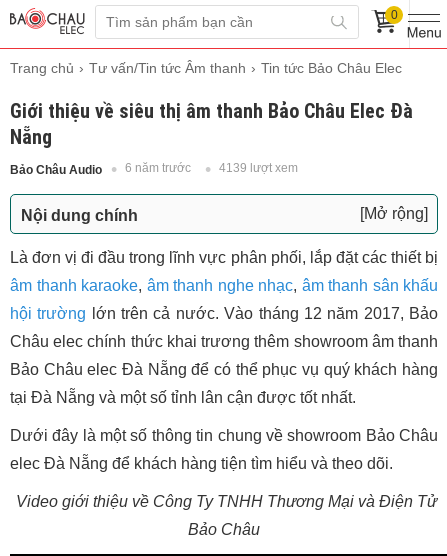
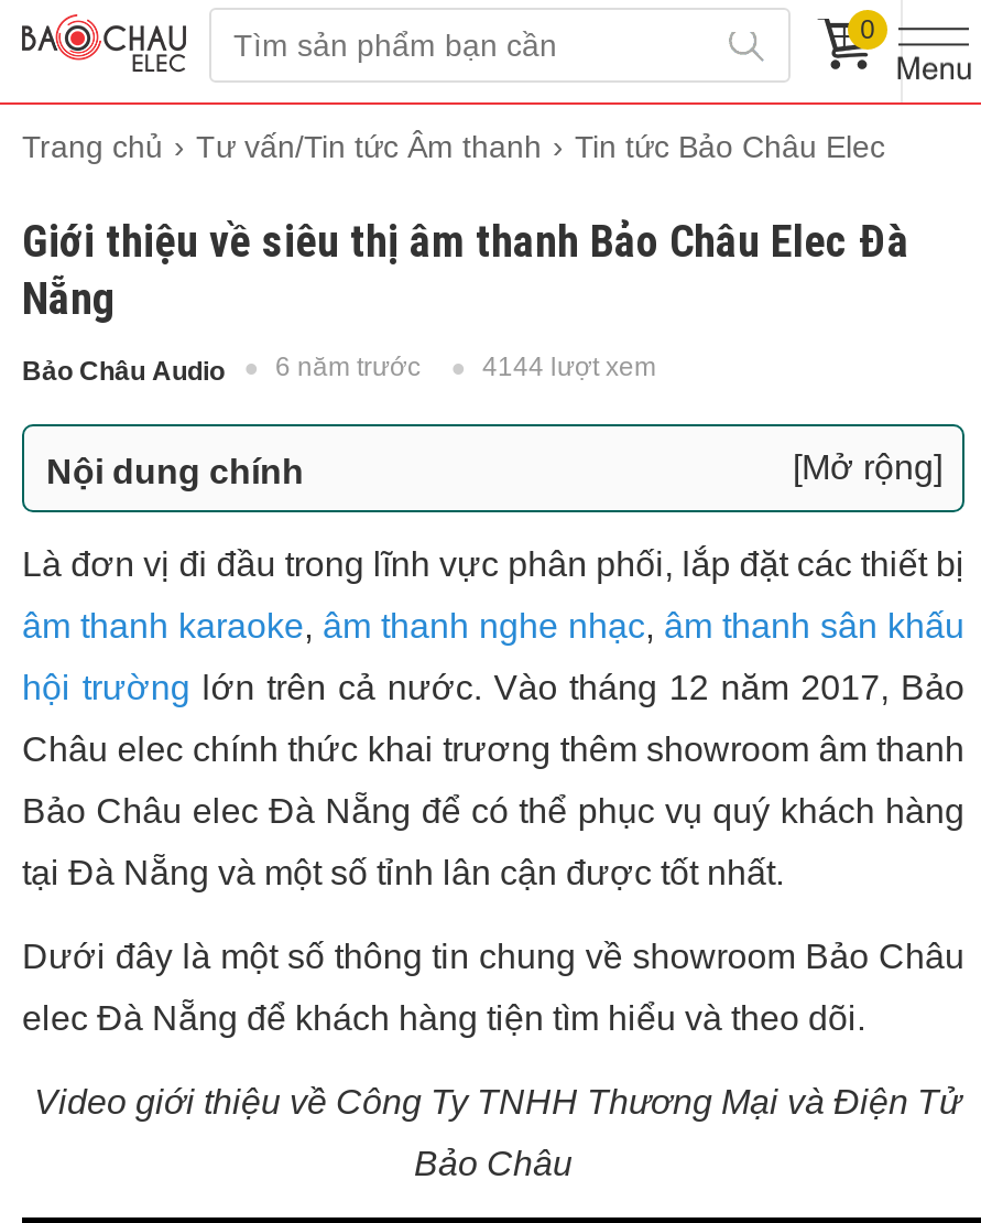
- Bảo Châu Audio 6 năm trước 4139 lượt xem
+ Bảo Châu Audio 6 năm trước 4144 lượt xem
